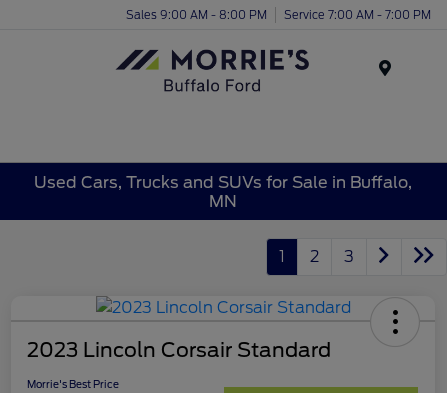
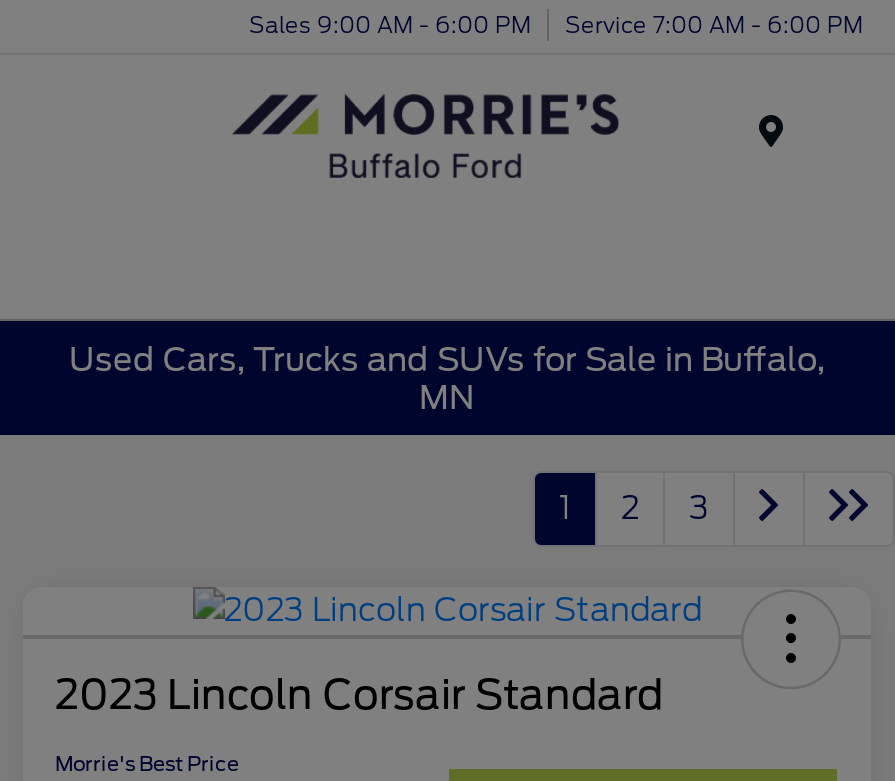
- Sales 9:00 AM - 8:00 PM
+ Sales 9:00 AM - 6:00 PM

- Service 7:00 AM - 7:00 PM
+ Service 7:00 AM - 6:00 PM
